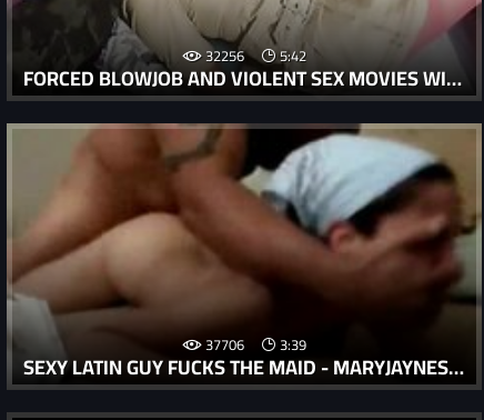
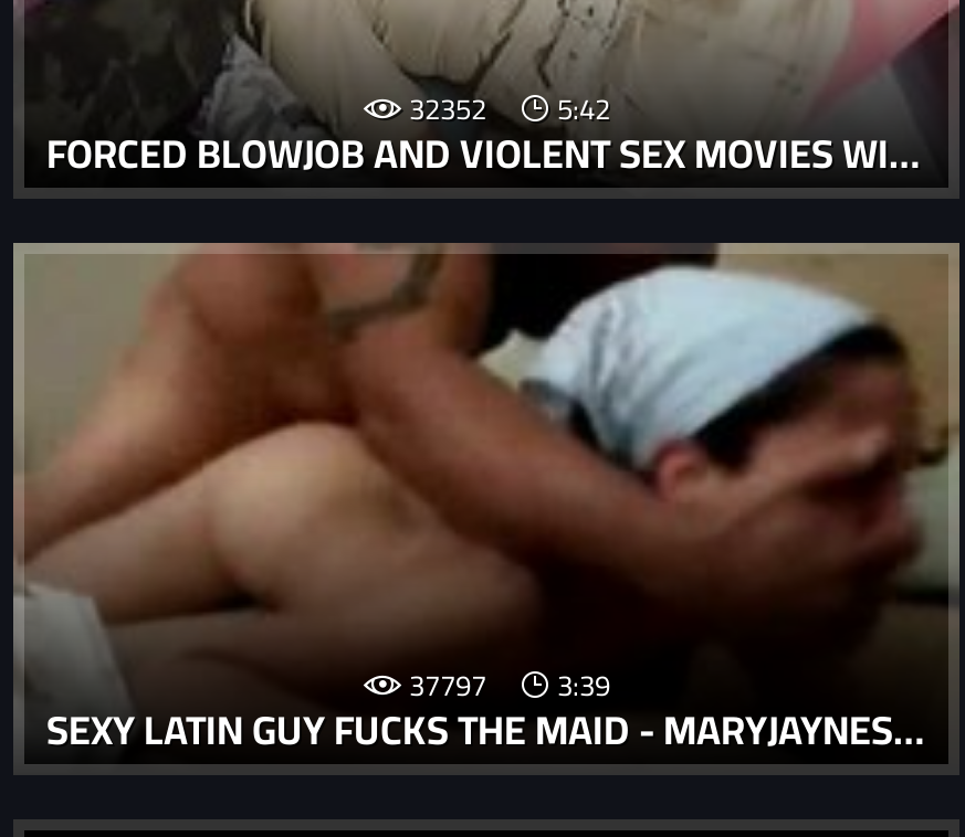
- 32256 5:42
+ 32352 5:42

- 37706 3:39
+ 37797 3:39
